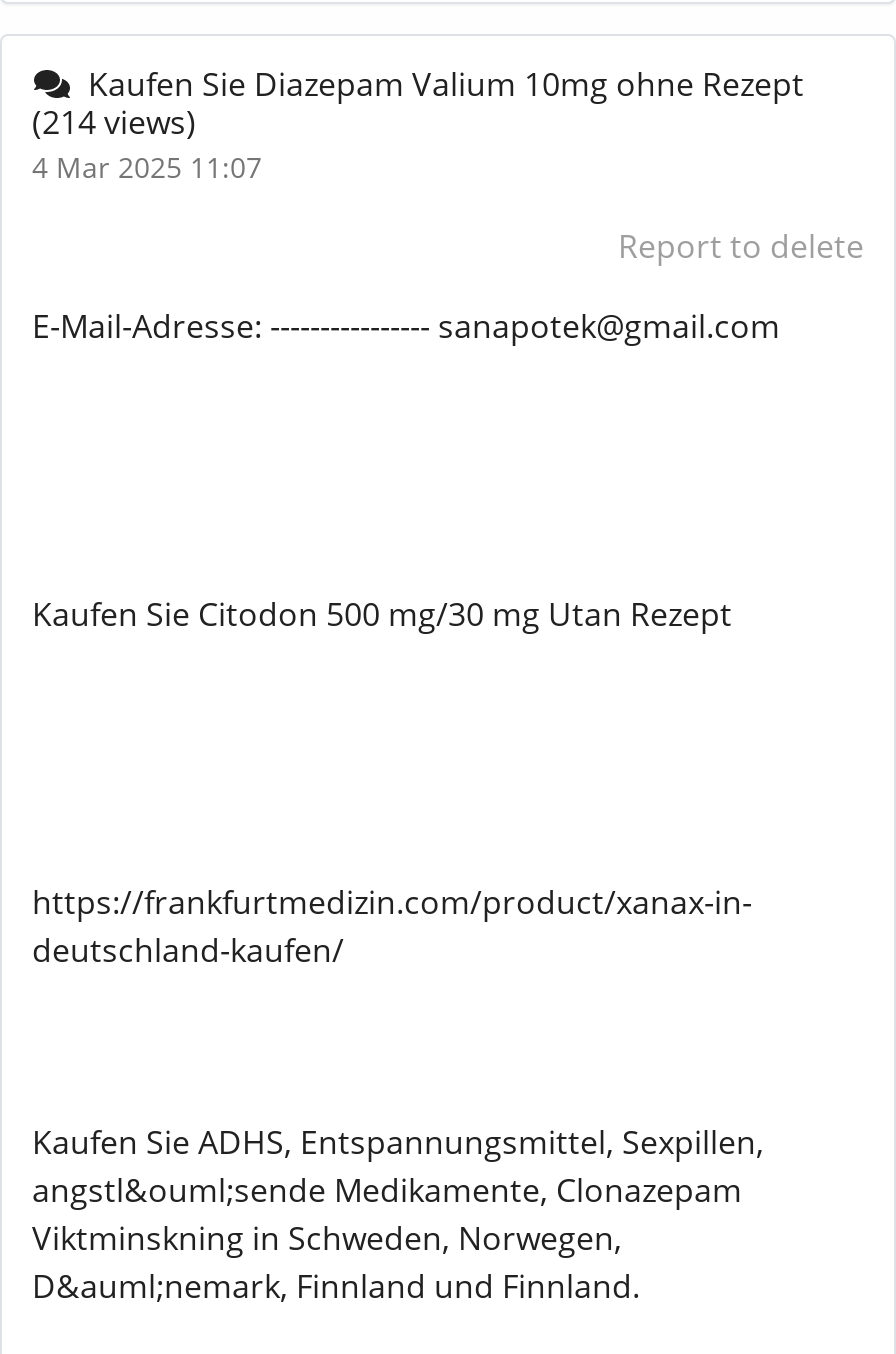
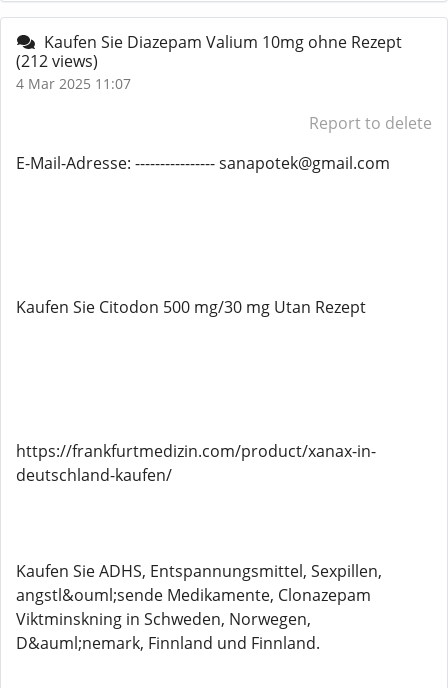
- (214 views)
+ (212 views)
